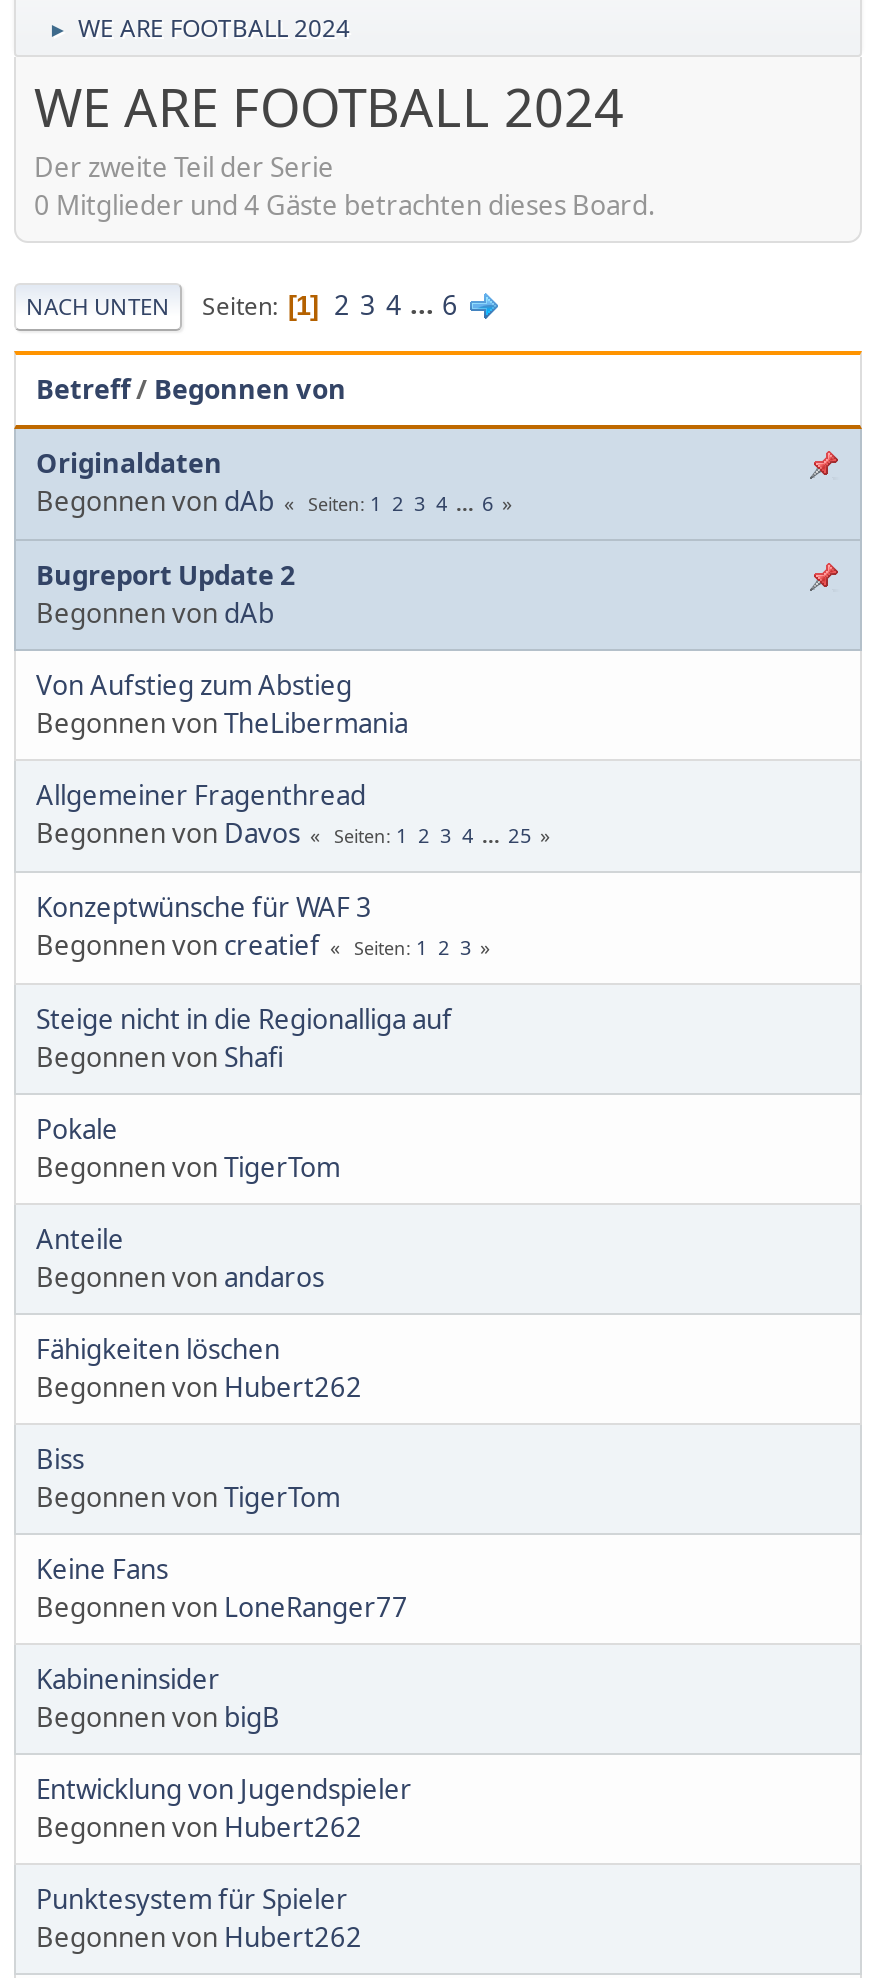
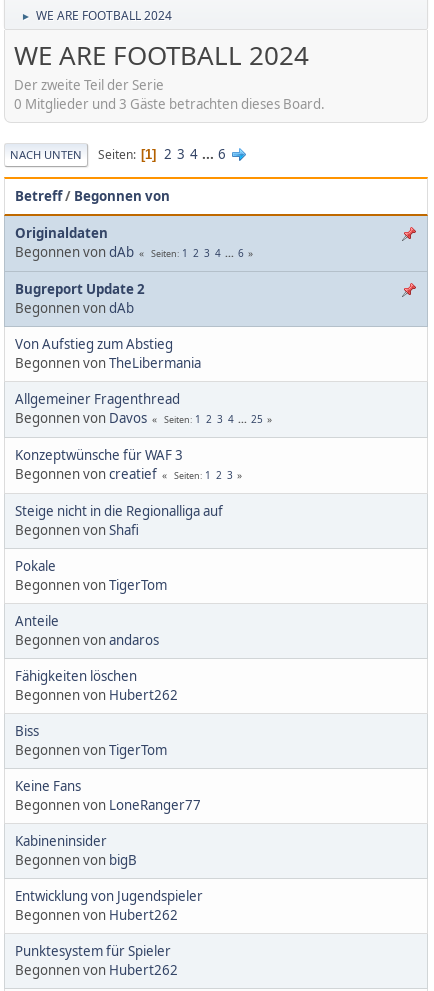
- 0 Mitglieder und 4 Gäste betrachten dieses Board.
+ 0 Mitglieder und 3 Gäste betrachten dieses Board.
